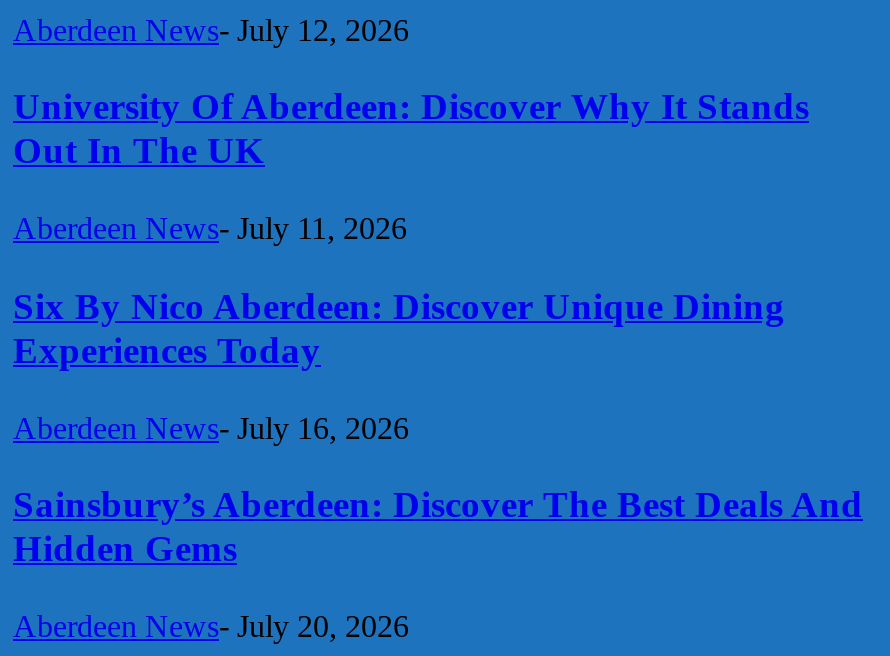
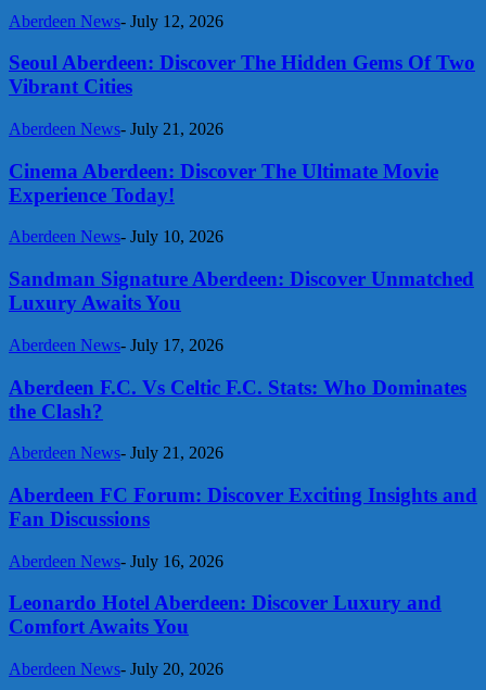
- University Of Aberdeen: Discover Why It Stands
- Out In The UK
- Aberdeen News- July 11, 2026
- Six By Nico Aberdeen: Discover Unique Dining
- Experiences Today
+ Seoul Aberdeen: Discover The Hidden Gems Of Two
+ Vibrant Cities
+ Aberdeen News- July 21, 2026
+ Cinema Aberdeen: Discover The Ultimate Movie
+ Experience Today!
+ Aberdeen News- July 10, 2026
+ Sandman Signature Aberdeen: Discover Unmatched
+ Luxury Awaits You
+ Aberdeen News- July 17, 2026
+ Aberdeen F.C. Vs Celtic F.C. Stats: Who Dominates
+ the Clash?
+ Aberdeen News- July 21, 2026
+ Aberdeen FC Forum: Discover Exciting Insights and
+ Fan Discussions

- Sainsbury’s Aberdeen: Discover The Best Deals And
- Hidden Gems
+ Leonardo Hotel Aberdeen: Discover Luxury and
+ Comfort Awaits You
